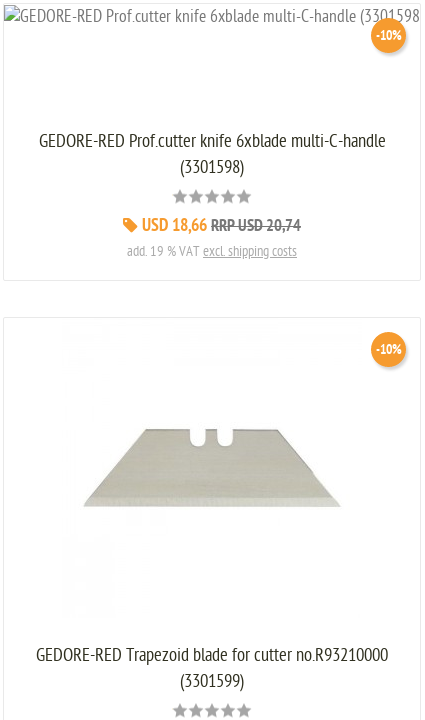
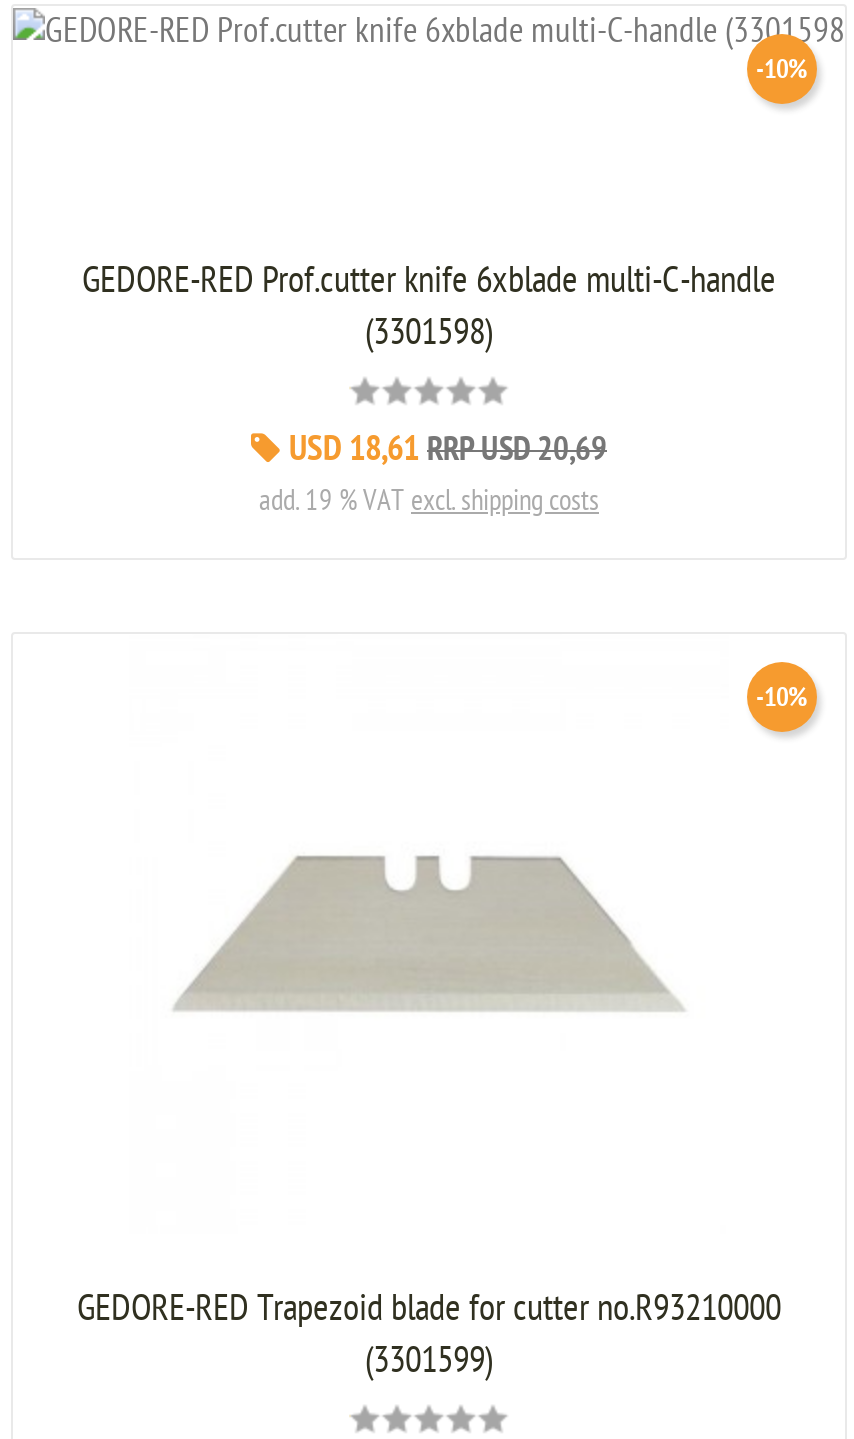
- USD 18,66
+ USD 18,61

- RRP USD 20,74
+ RRP USD 20,69
